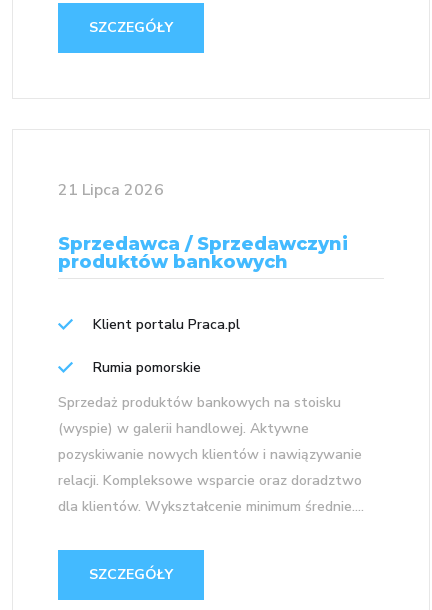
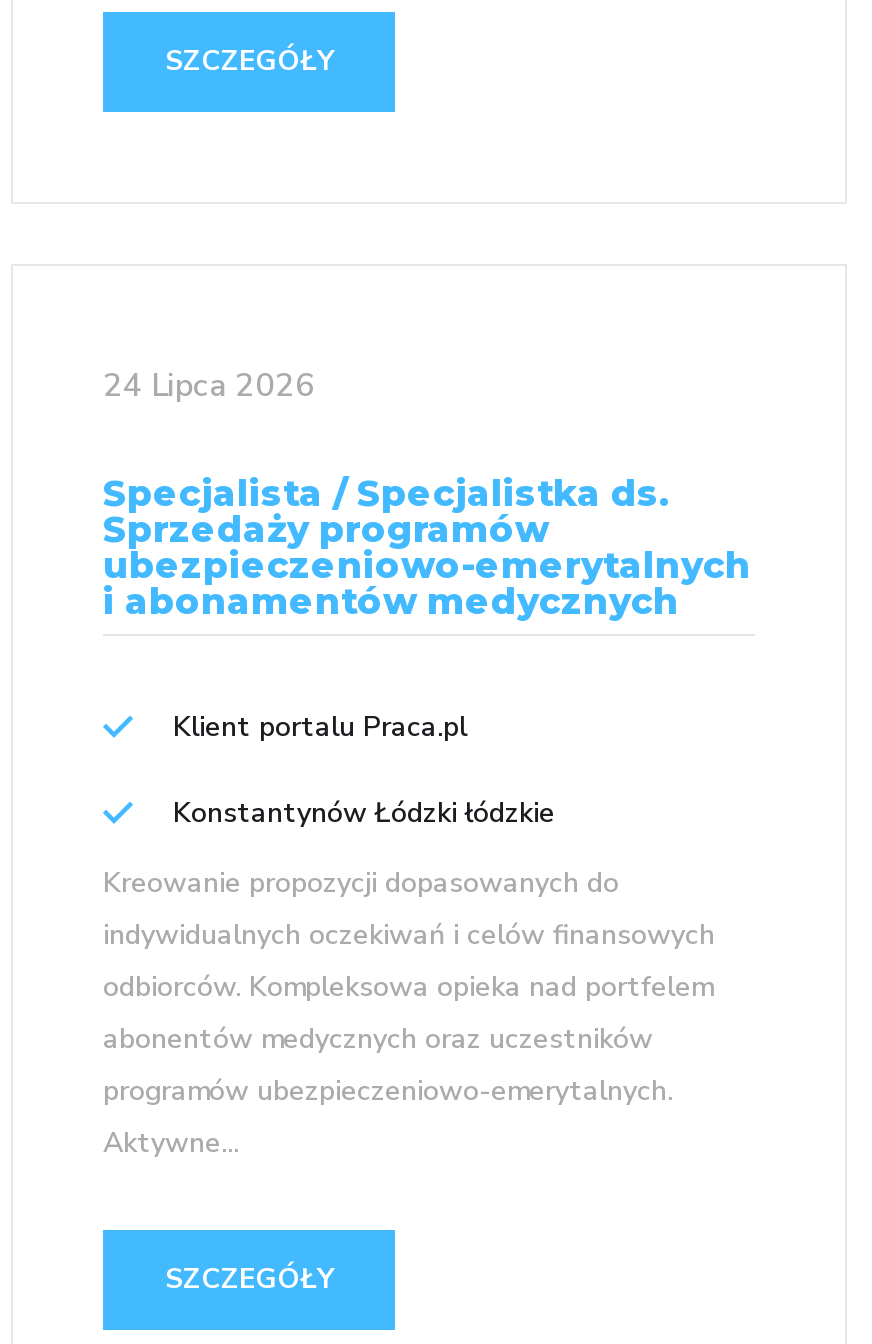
- 21 Lipca 2026
+ 24 Lipca 2026

- Sprzedawca / Sprzedawczyni
- produktów bankowych
+ Specjalista / Specjalistka ds.
+ Sprzedaży programów
+ ubezpieczeniowo-emerytalnych
+ i abonamentów medycznych

- Rumia pomorskie
+ Konstantynów Łódzki łódzkie

- Sprzedaż produktów bankowych na stoisku
- (wyspie) w galerii handlowej. Aktywne
- pozyskiwanie nowych klientów i nawiązywanie
- relacji. Kompleksowe wsparcie oraz doradztwo
- dla klientów. Wykształcenie minimum średnie....
+ Kreowanie propozycji dopasowanych do
+ indywidualnych oczekiwań i celów finansowych
+ odbiorców. Kompleksowa opieka nad portfelem
+ abonentów medycznych oraz uczestników
+ programów ubezpieczeniowo-emerytalnych.
+ Aktywne...
